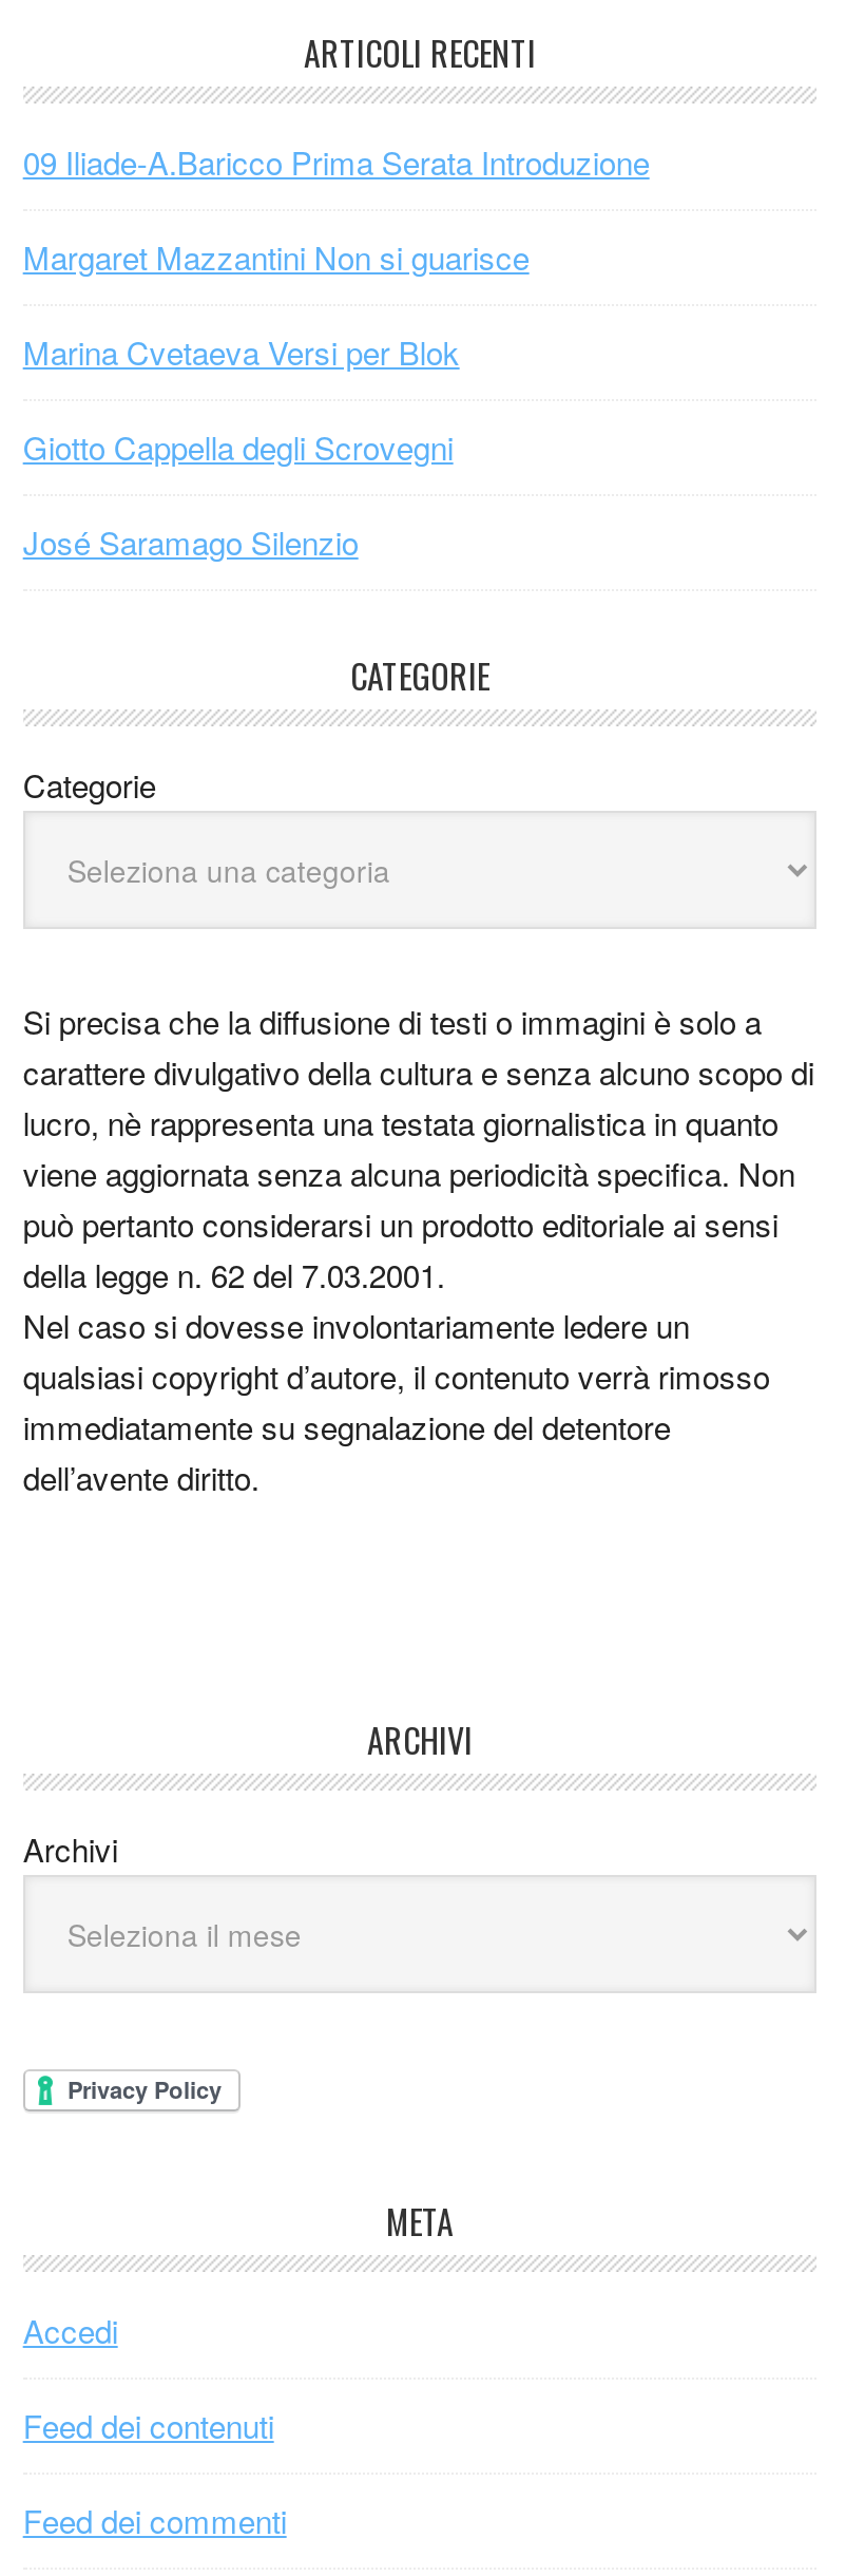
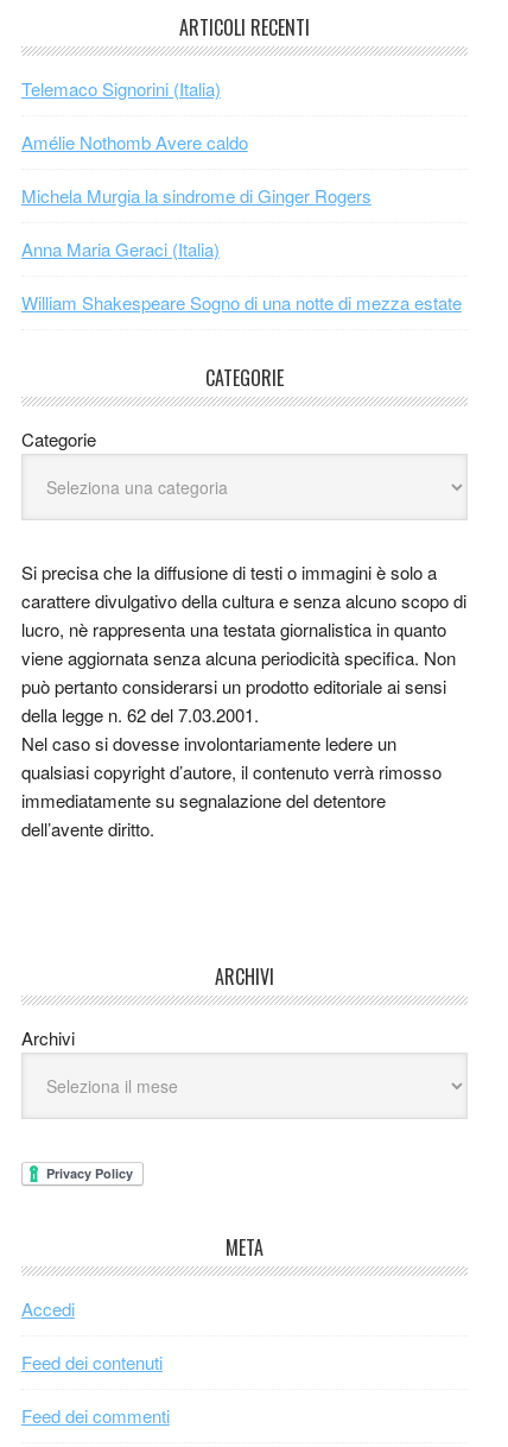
- 09 Iliade-A.Baricco Prima Serata Introduzione
+ Telemaco Signorini (Italia)

- Margaret Mazzantini Non si guarisce
+ Amélie Nothomb Avere caldo

- Marina Cvetaeva Versi per Blok
+ Michela Murgia la sindrome di Ginger Rogers

- Giotto Cappella degli Scrovegni
+ Anna Maria Geraci (Italia)

- José Saramago Silenzio
+ William Shakespeare Sogno di una notte di mezza estate
